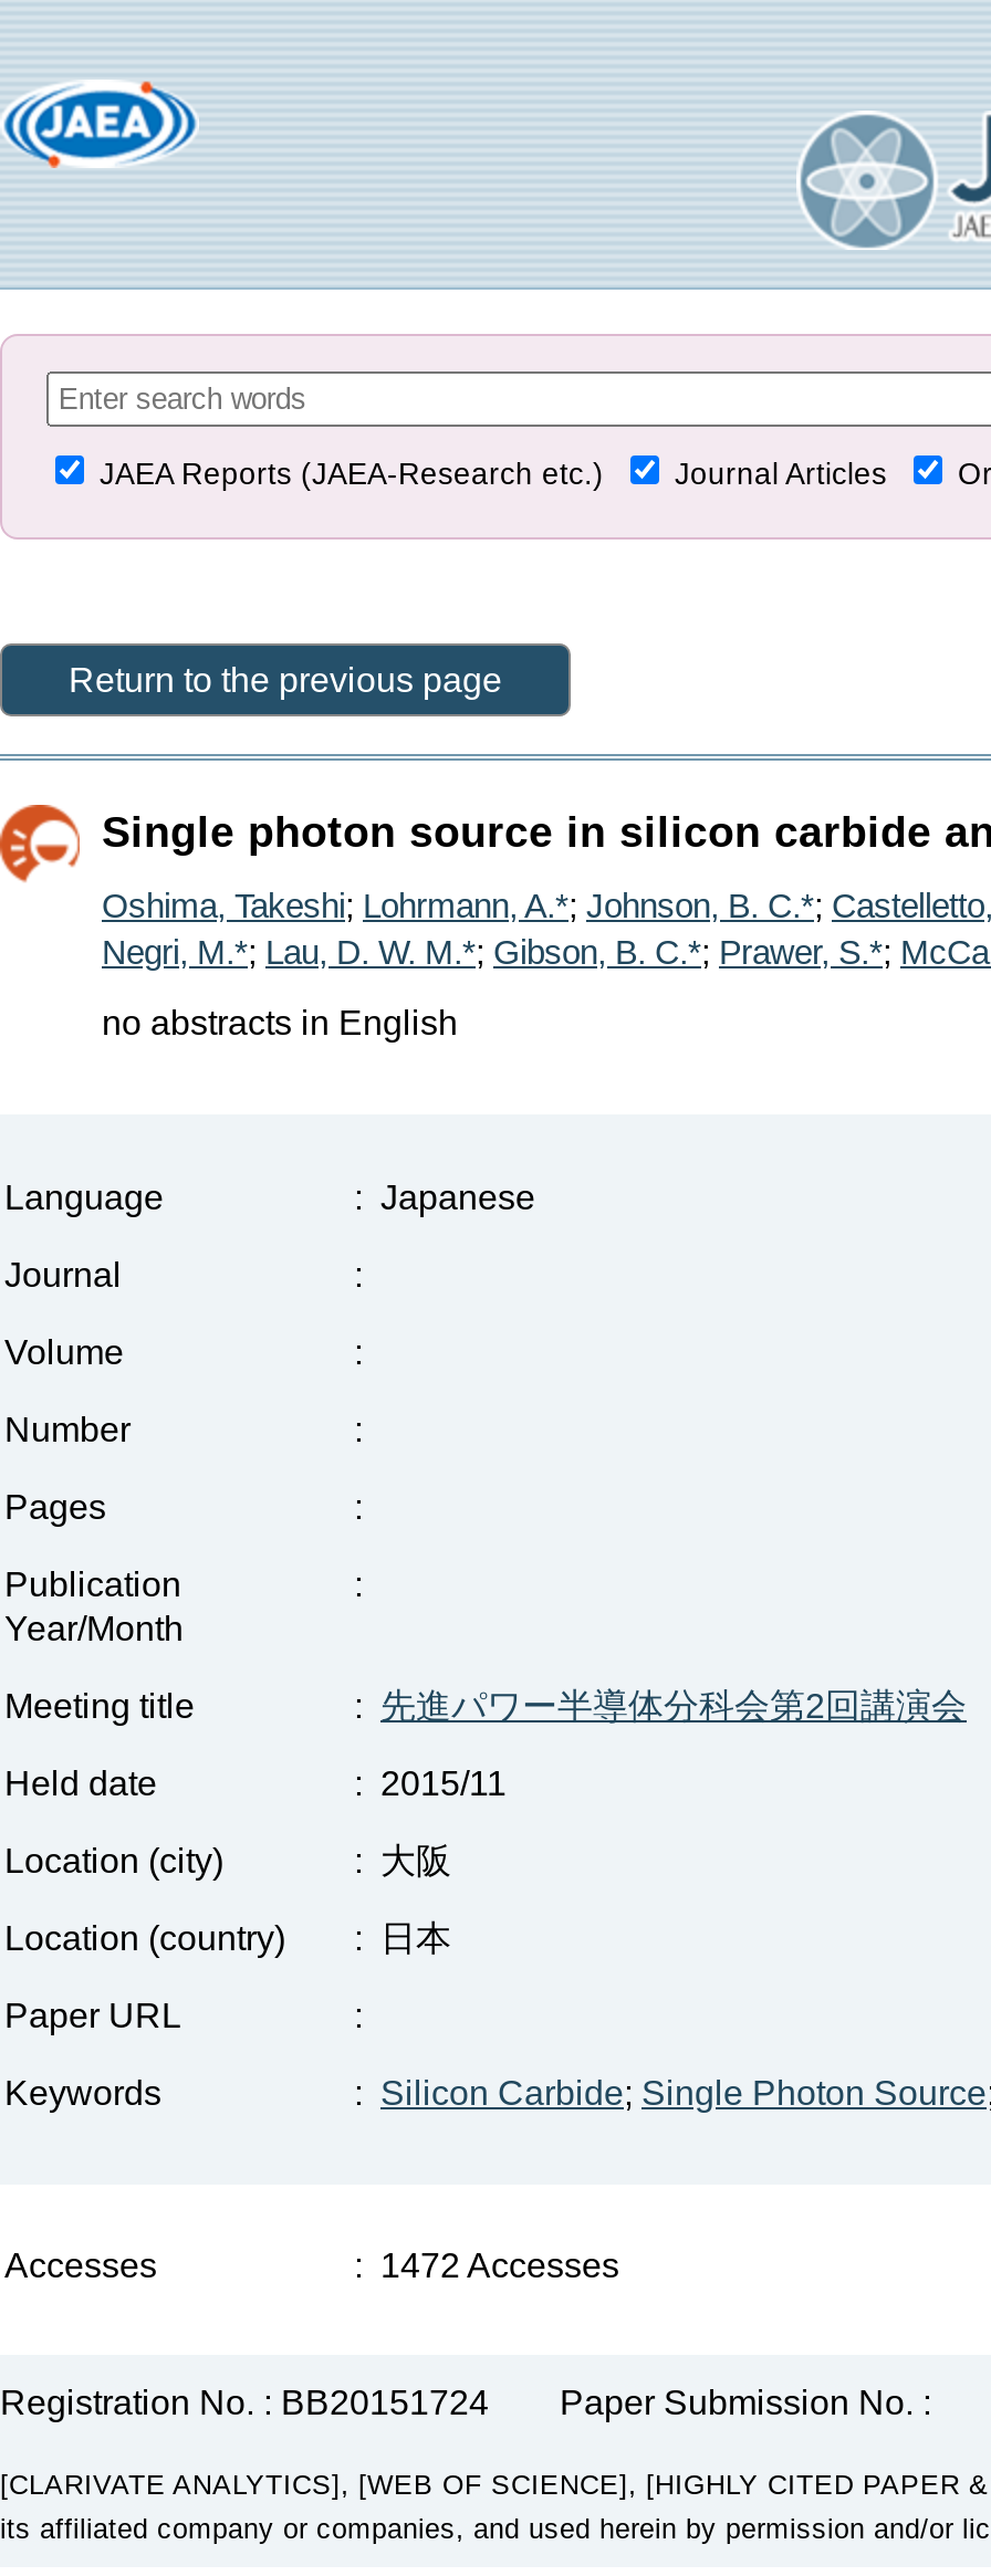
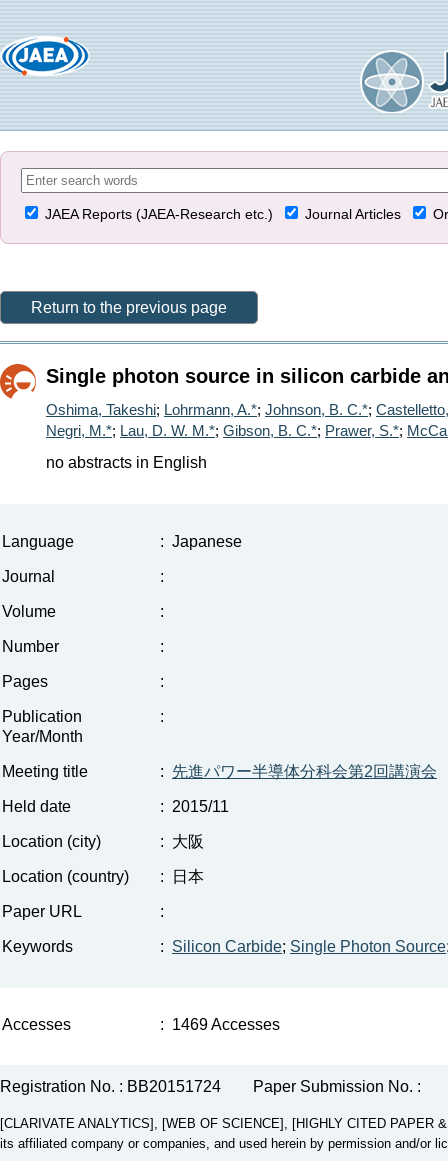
- : 1472 Accesses
+ : 1469 Accesses
